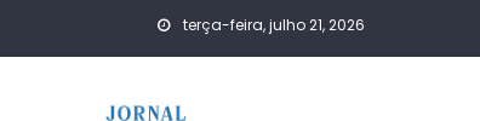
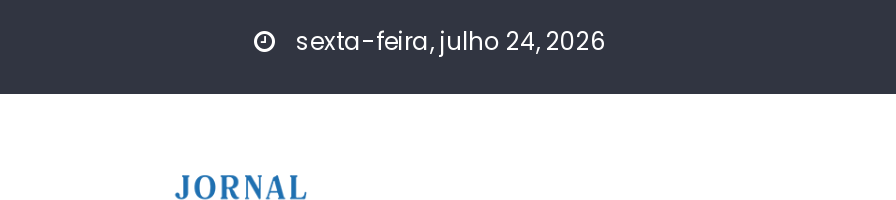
- terça-feira, julho 21, 2026
+ sexta-feira, julho 24, 2026
